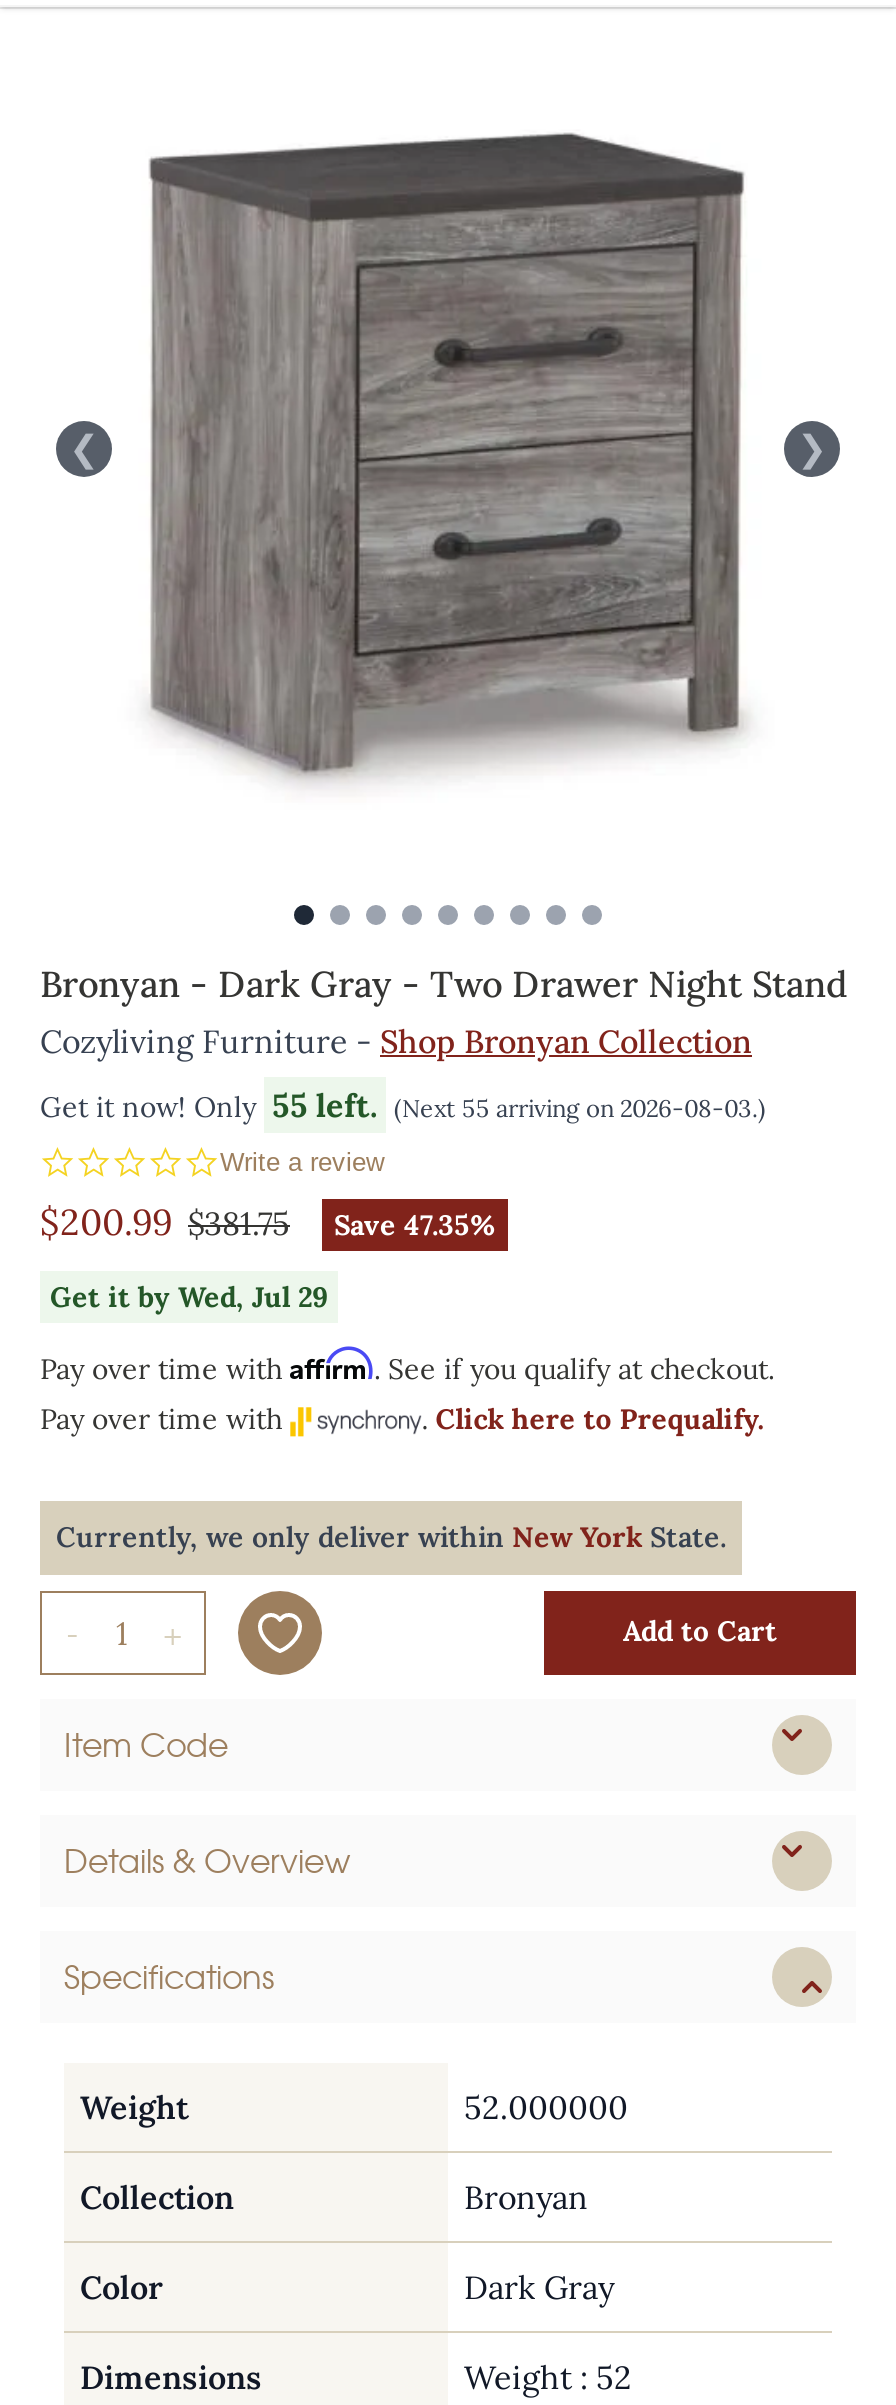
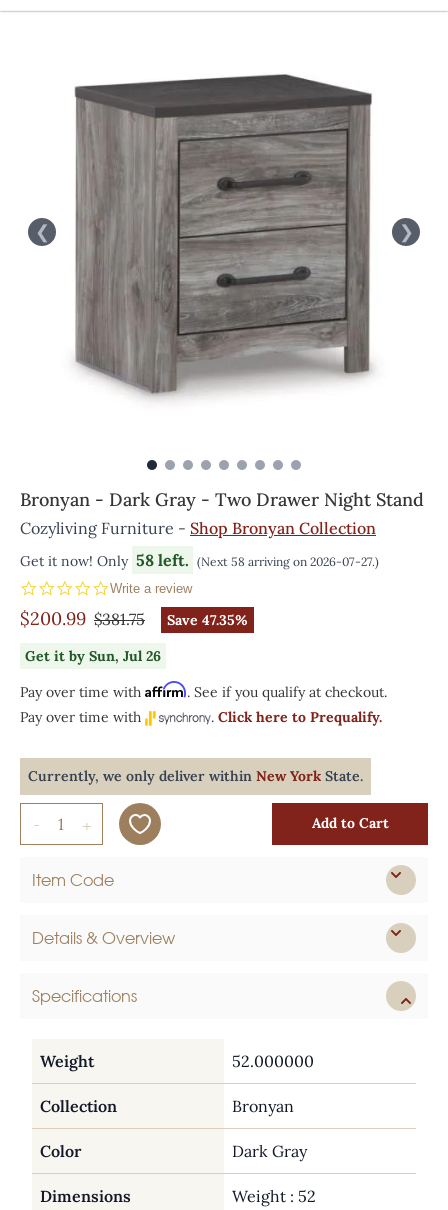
- Get it now! Only 55 left. (Next 55 arriving on 2026-08-03.)
+ Get it now! Only 58 left. (Next 58 arriving on 2026-07-27.)

- Get it by Wed, Jul 29
+ Get it by Sun, Jul 26
